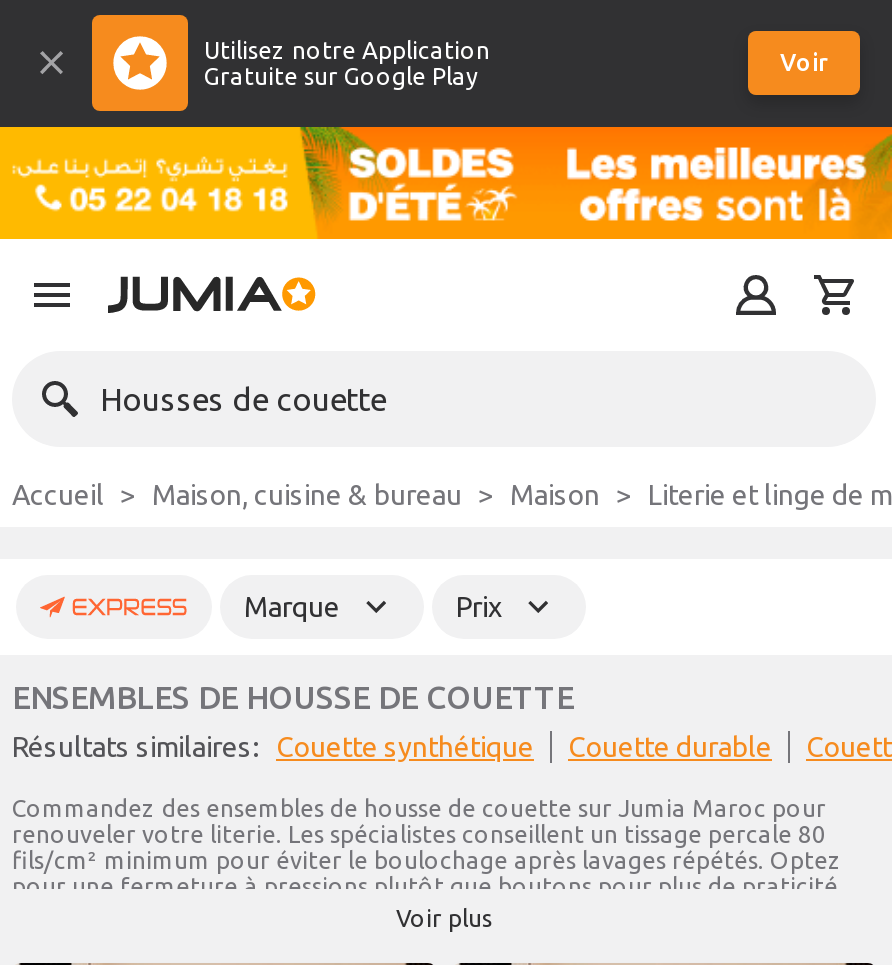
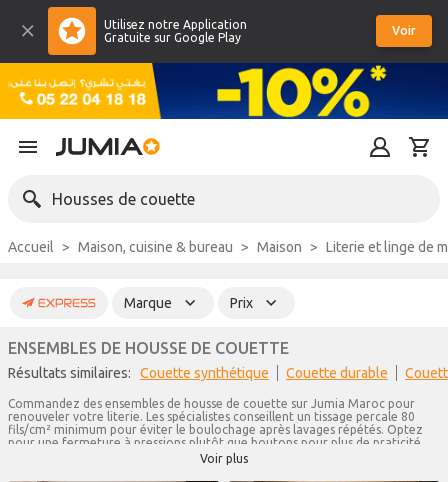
- [image]
+ [image]
